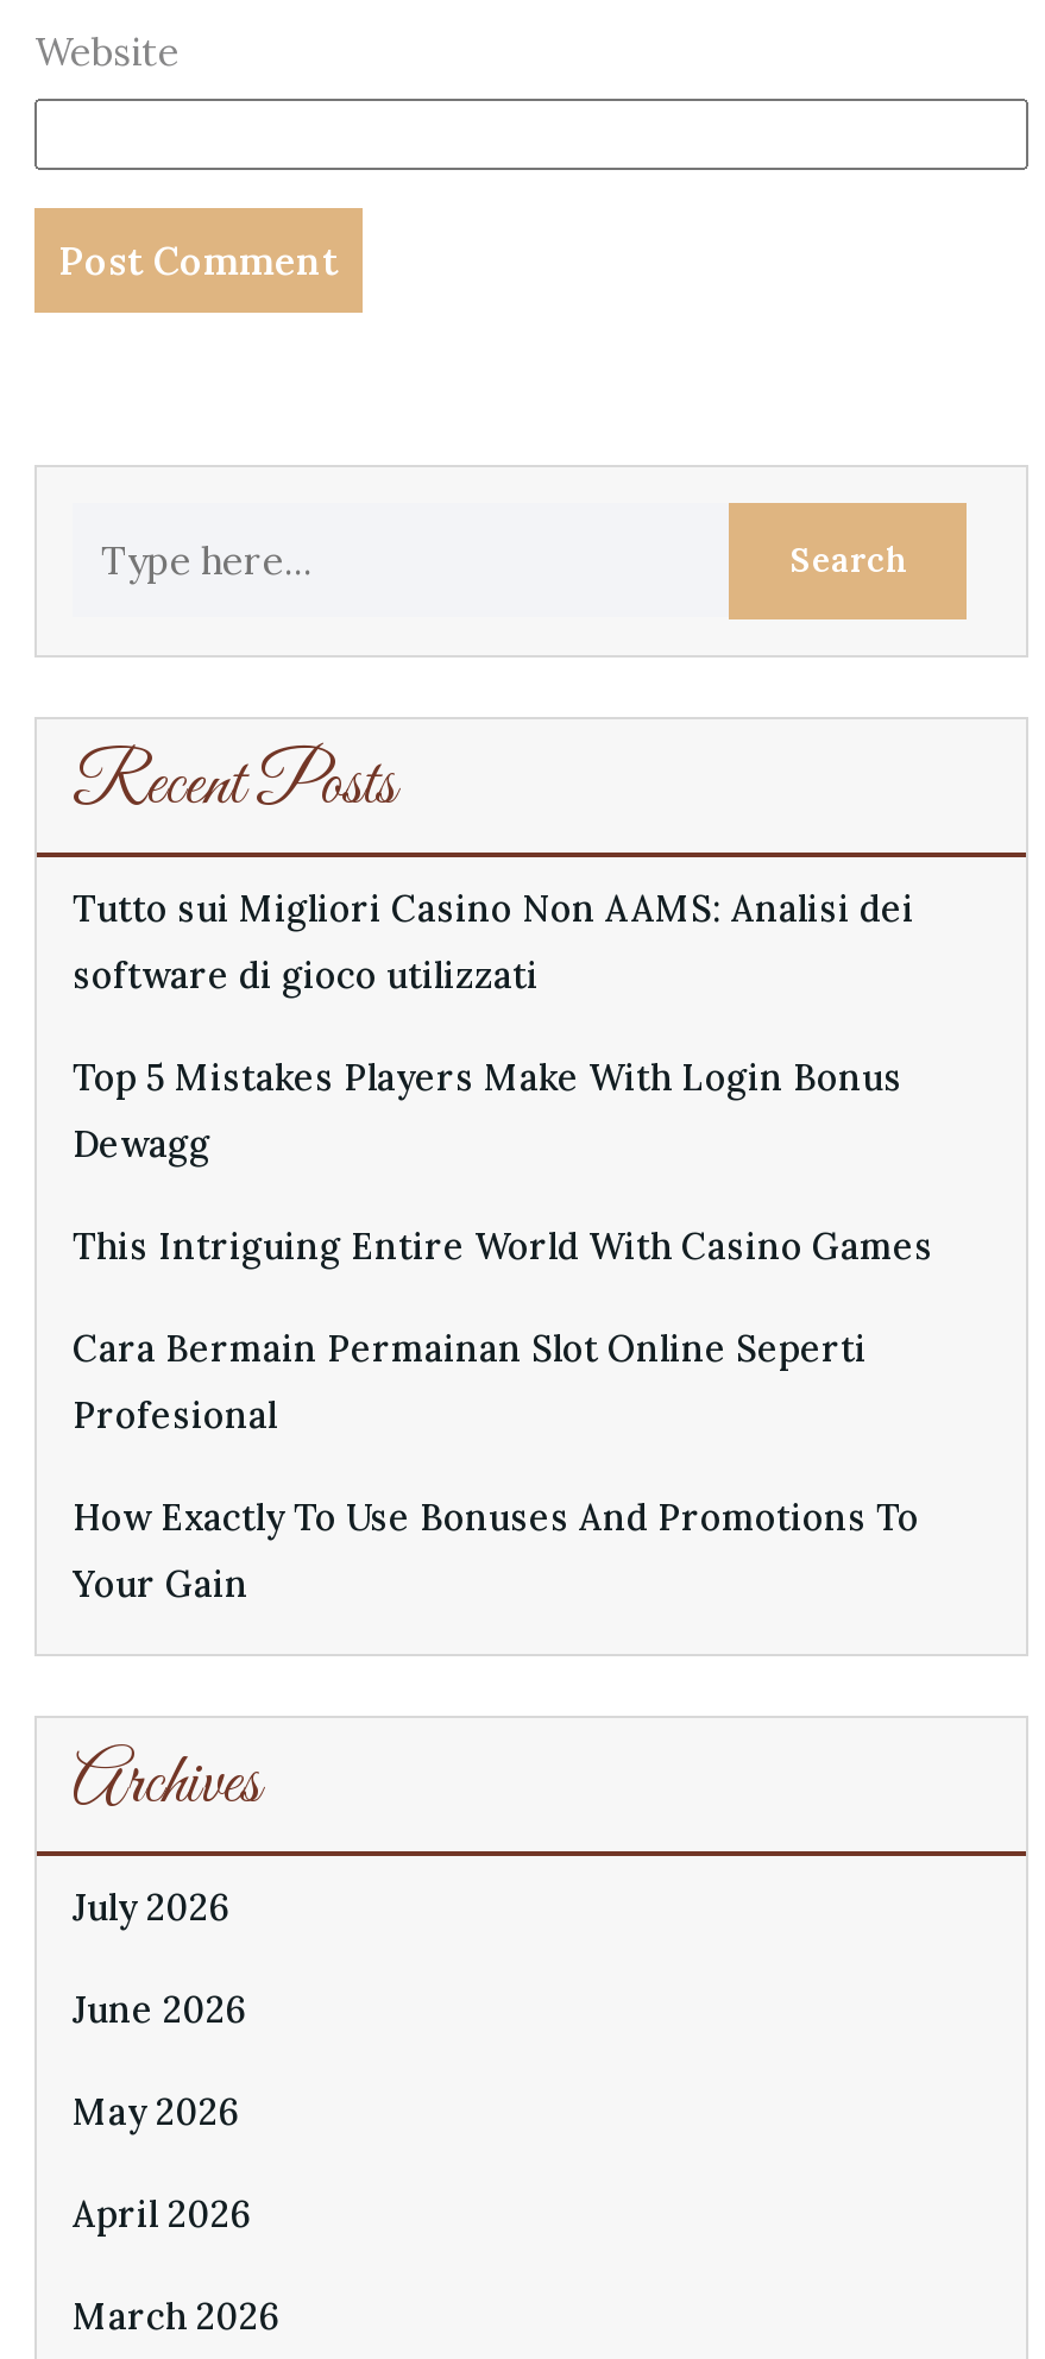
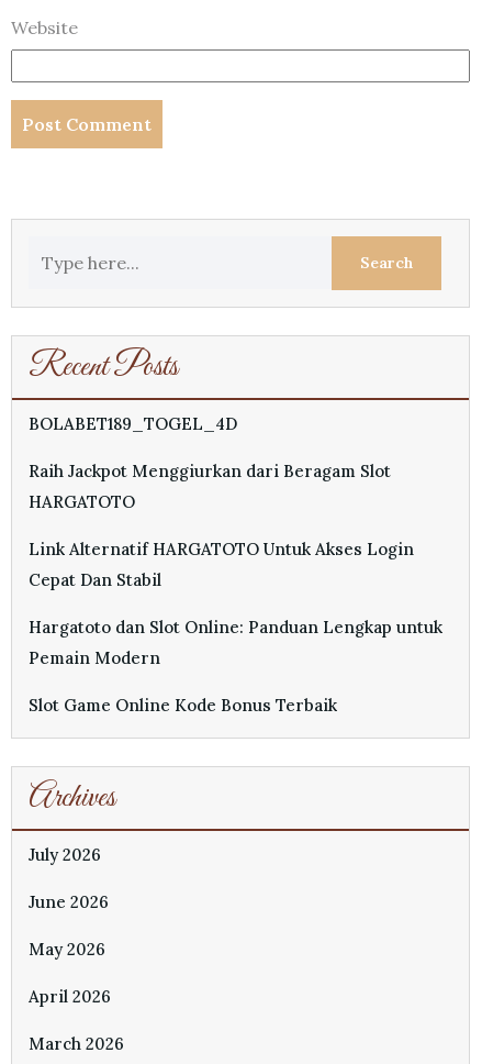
- Tutto sui Migliori Casino Non AAMS: Analisi dei
- software di gioco utilizzati
- Top 5 Mistakes Players Make With Login Bonus
- Dewagg
- This Intriguing Entire World With Casino Games
- Cara Bermain Permainan Slot Online Seperti
- Profesional
- How Exactly To Use Bonuses And Promotions To
- Your Gain
+ BOLABET189_TOGEL_4D
+ Raih Jackpot Menggiurkan dari Beragam Slot
+ HARGATOTO
+ Link Alternatif HARGATOTO Untuk Akses Login
+ Cepat Dan Stabil
+ Hargatoto dan Slot Online: Panduan Lengkap untuk
+ Pemain Modern
+ Slot Game Online Kode Bonus Terbaik
